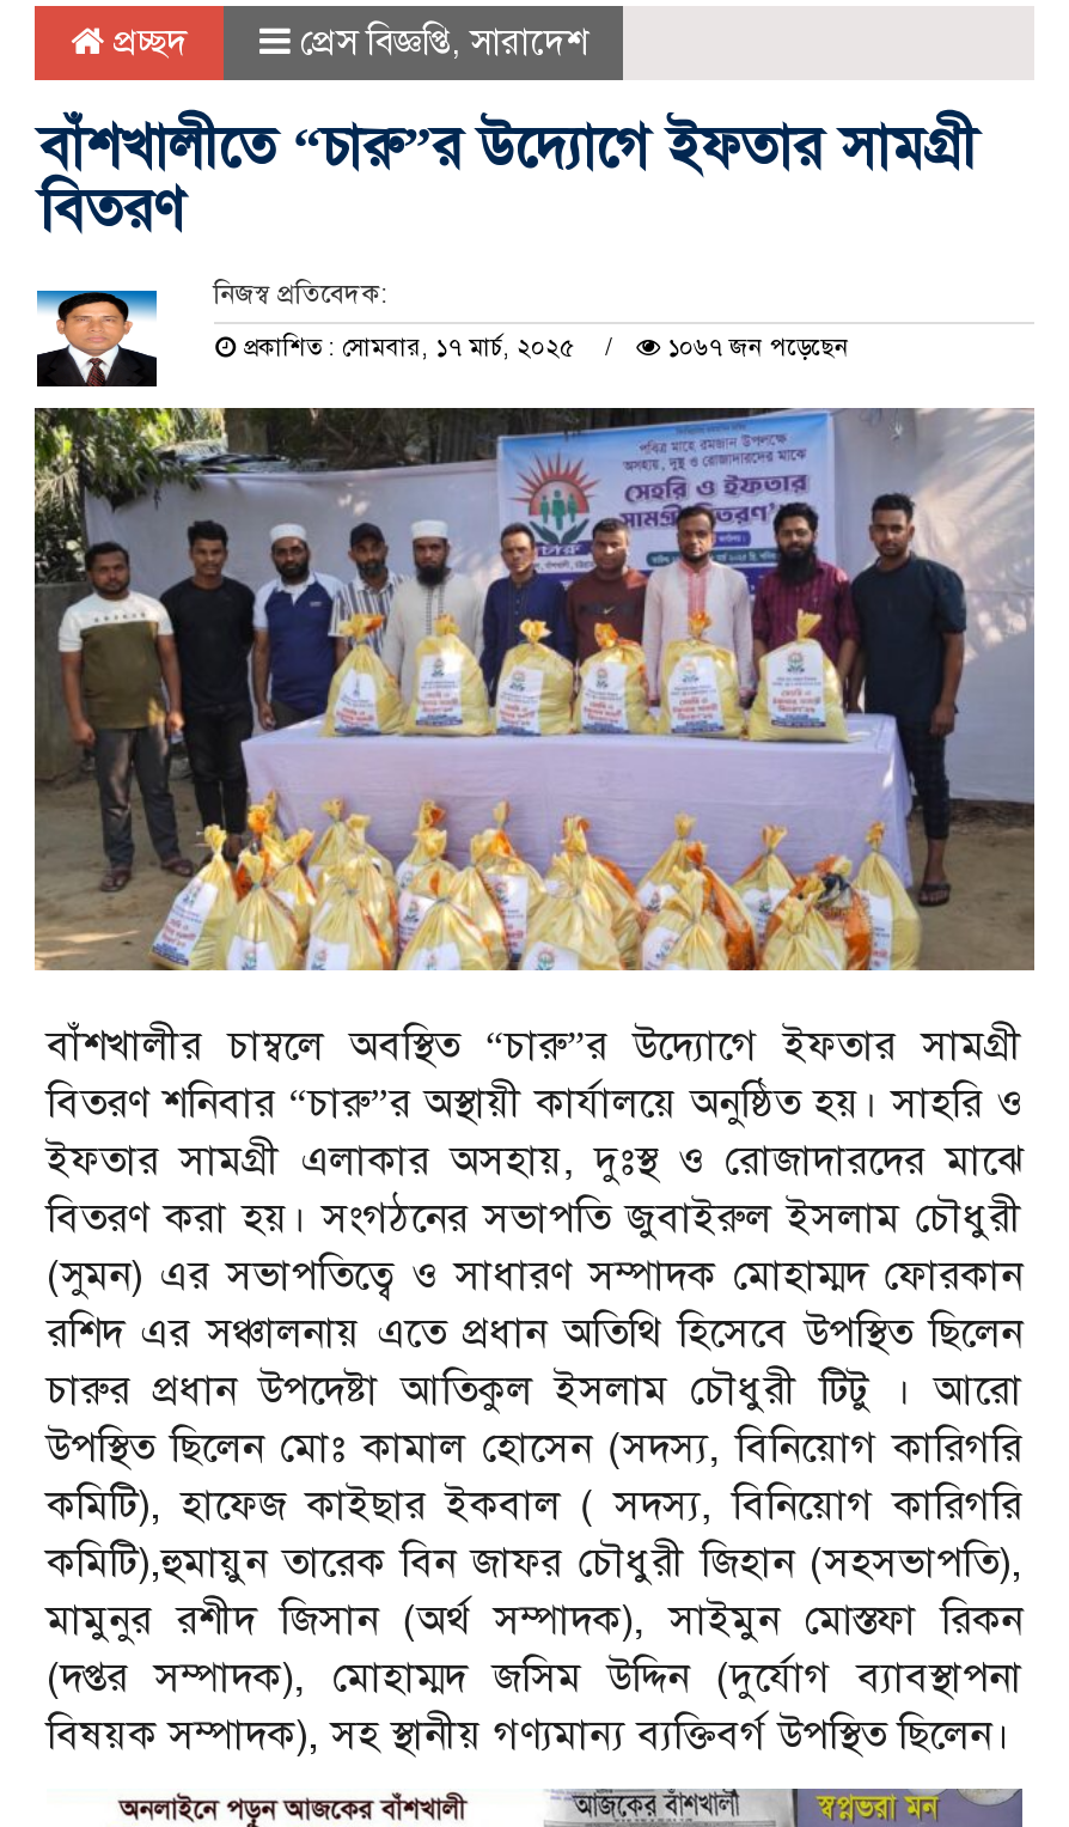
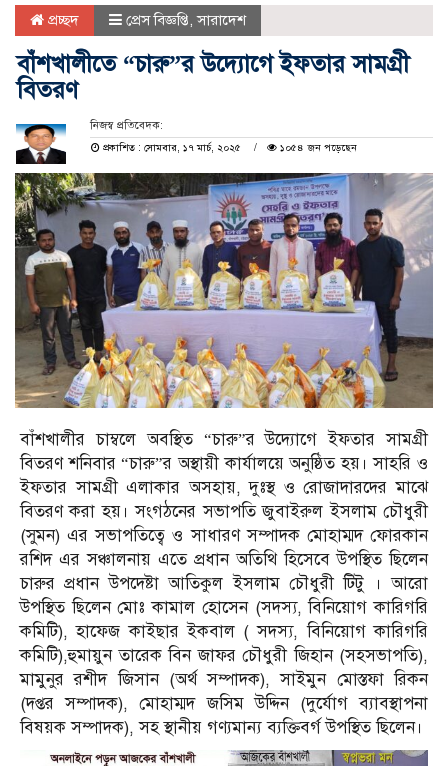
- ১০৬৭ জন পড়েছেন
+ ১০৫৪ জন পড়েছেন
